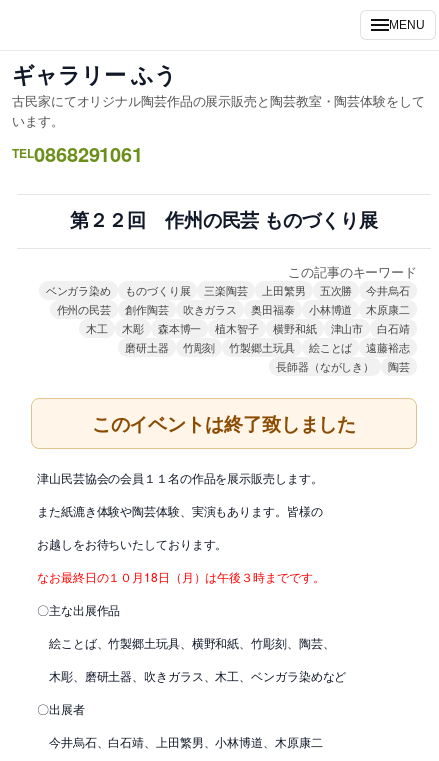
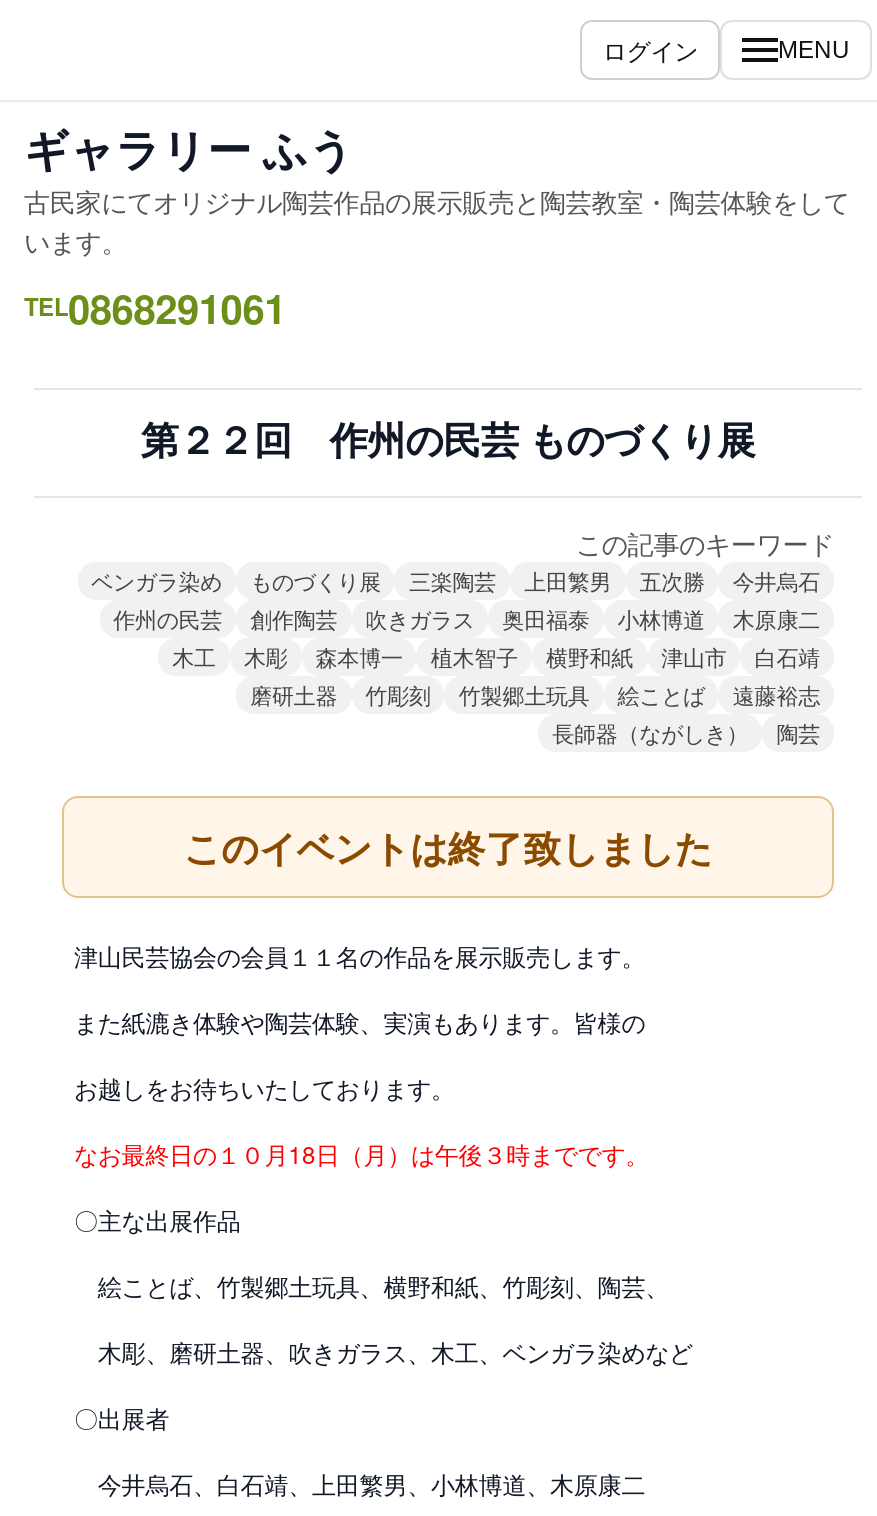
+ ログイン
